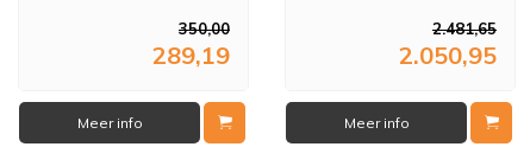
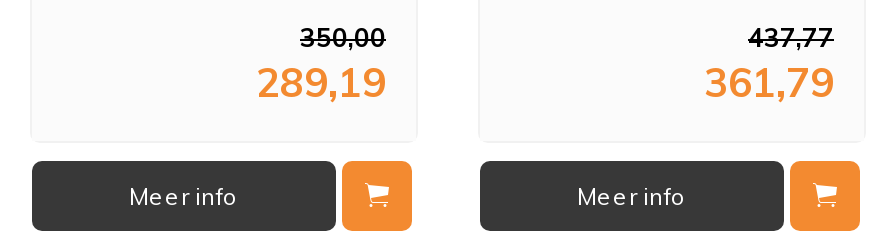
- 2.481,65
- 2.050,95
+ 437,77
+ 361,79
